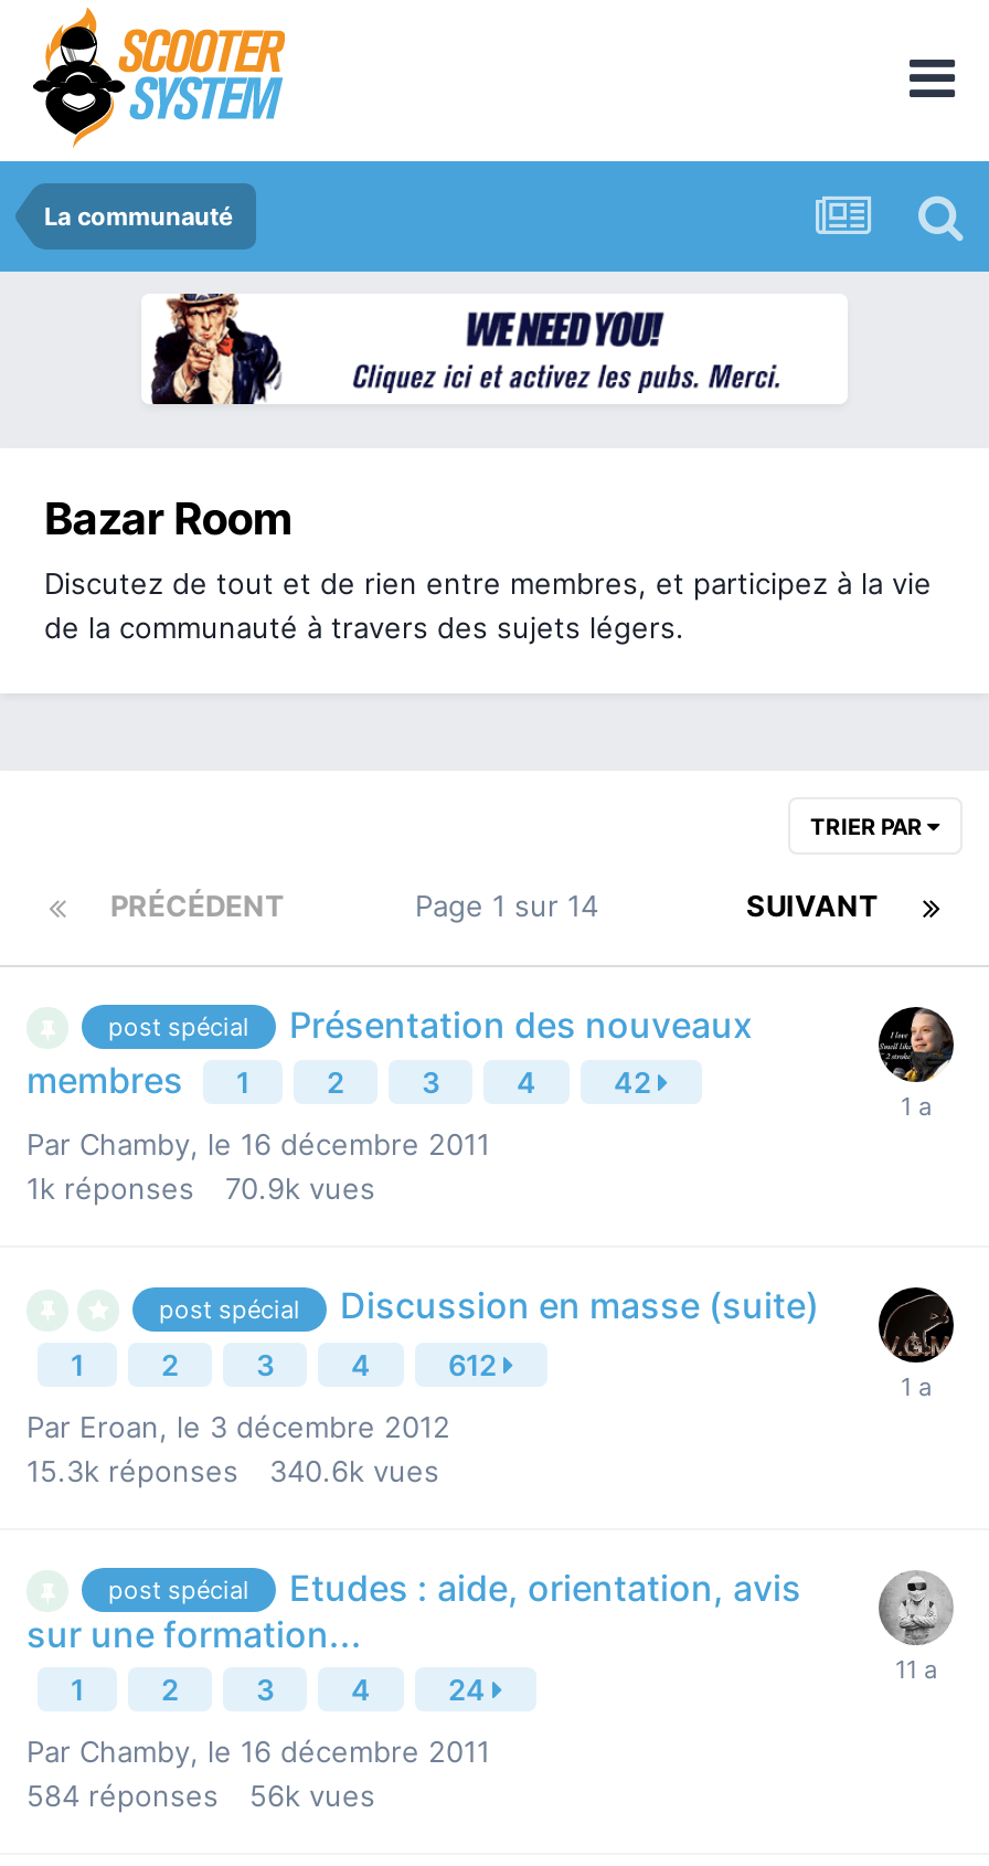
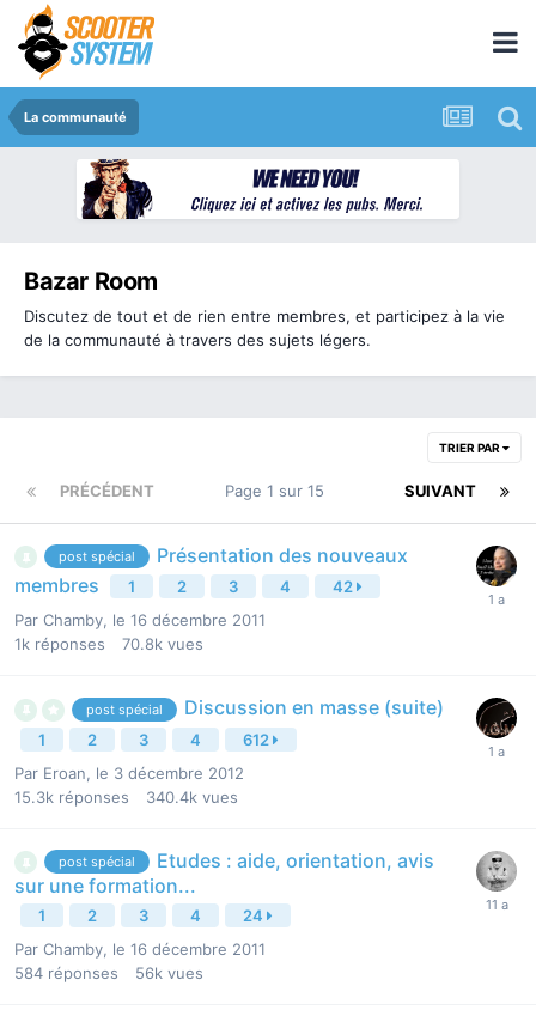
- Page 1 sur 14
+ Page 1 sur 15

- 1k réponses 70.9k vues
+ 1k réponses 70.8k vues

- 15.3k réponses 340.6k vues
+ 15.3k réponses 340.4k vues
